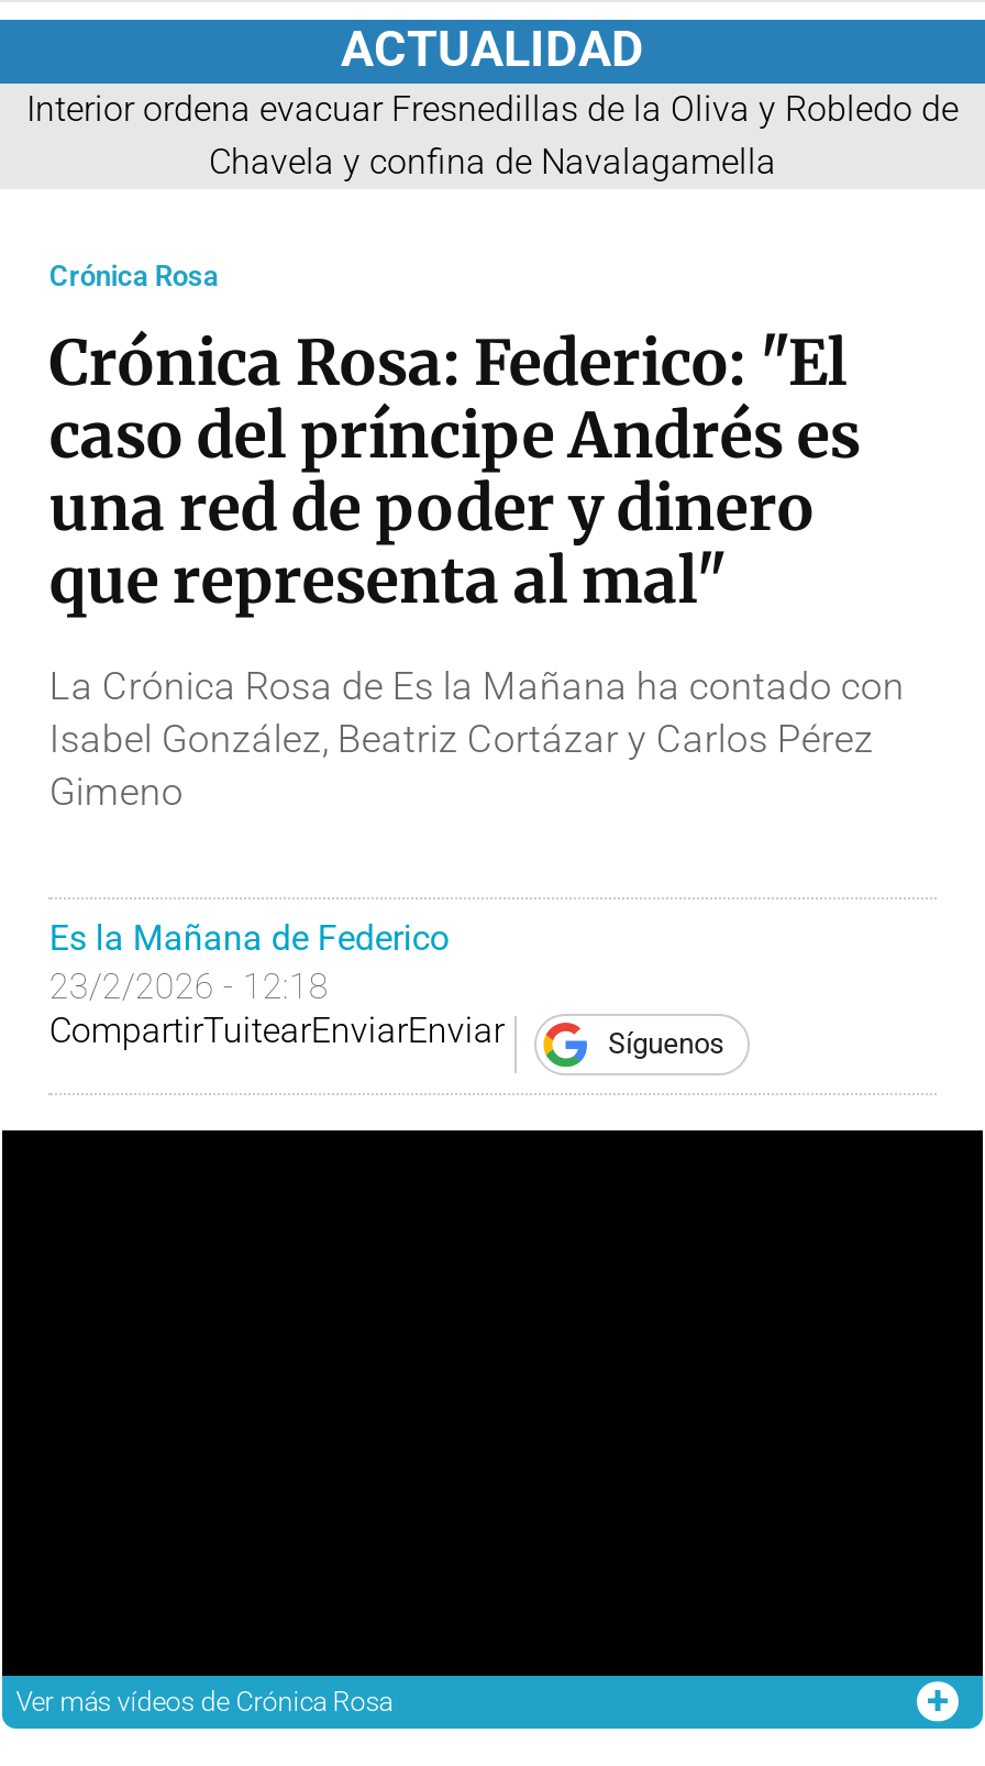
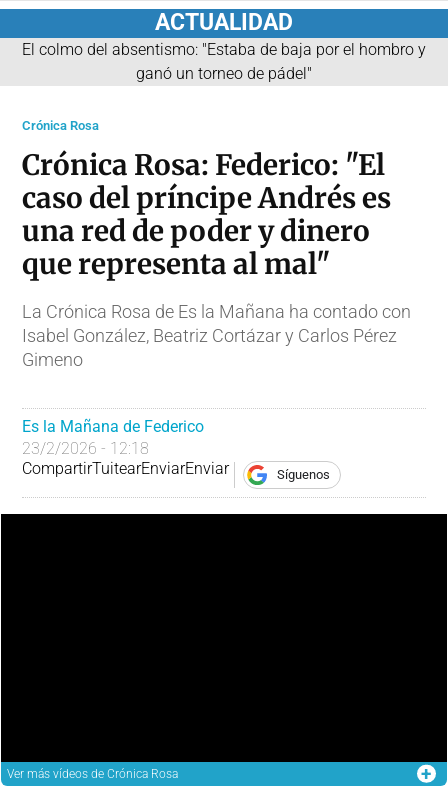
- Interior ordena evacuar Fresnedillas de la Oliva y Robledo de
- Chavela y confina de Navalagamella
+ El colmo del absentismo: "Estaba de baja por el hombro y
+ ganó un torneo de pádel"
